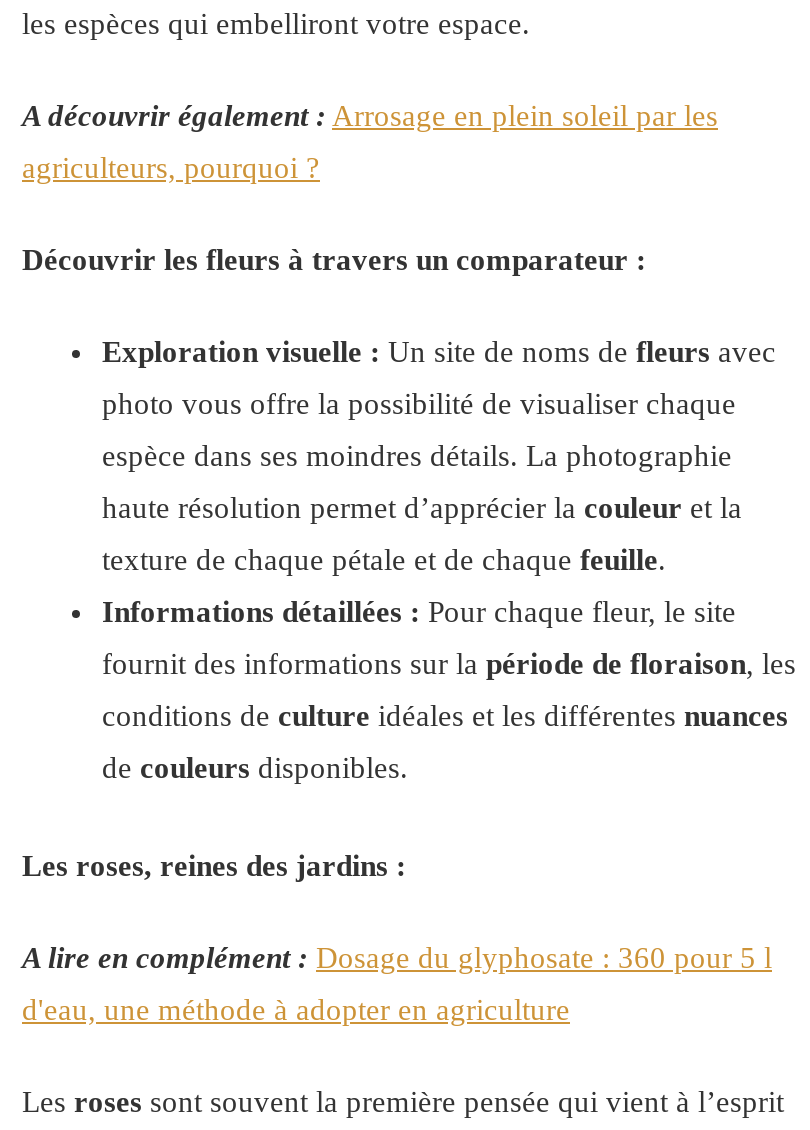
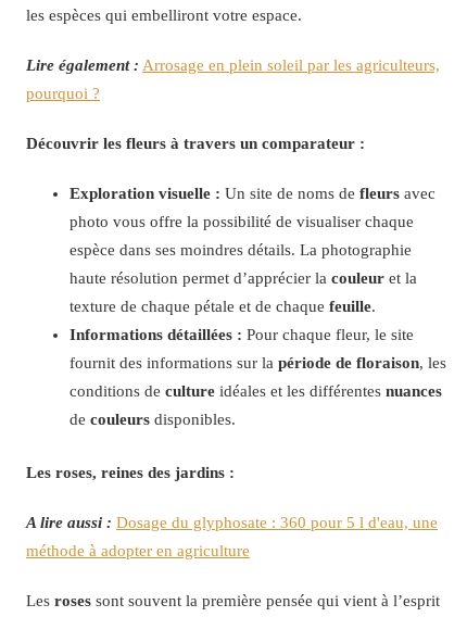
- A découvrir également : Arrosage en plein soleil par les
+ Lire également : Arrosage en plein soleil par les agriculteurs,

- agriculteurs, pourquoi ?
+ pourquoi ?

- A lire en complément : Dosage du glyphosate : 360 pour 5 l
+ A lire aussi : Dosage du glyphosate : 360 pour 5 l d'eau, une

- d'eau, une méthode à adopter en agriculture
+ méthode à adopter en agriculture
